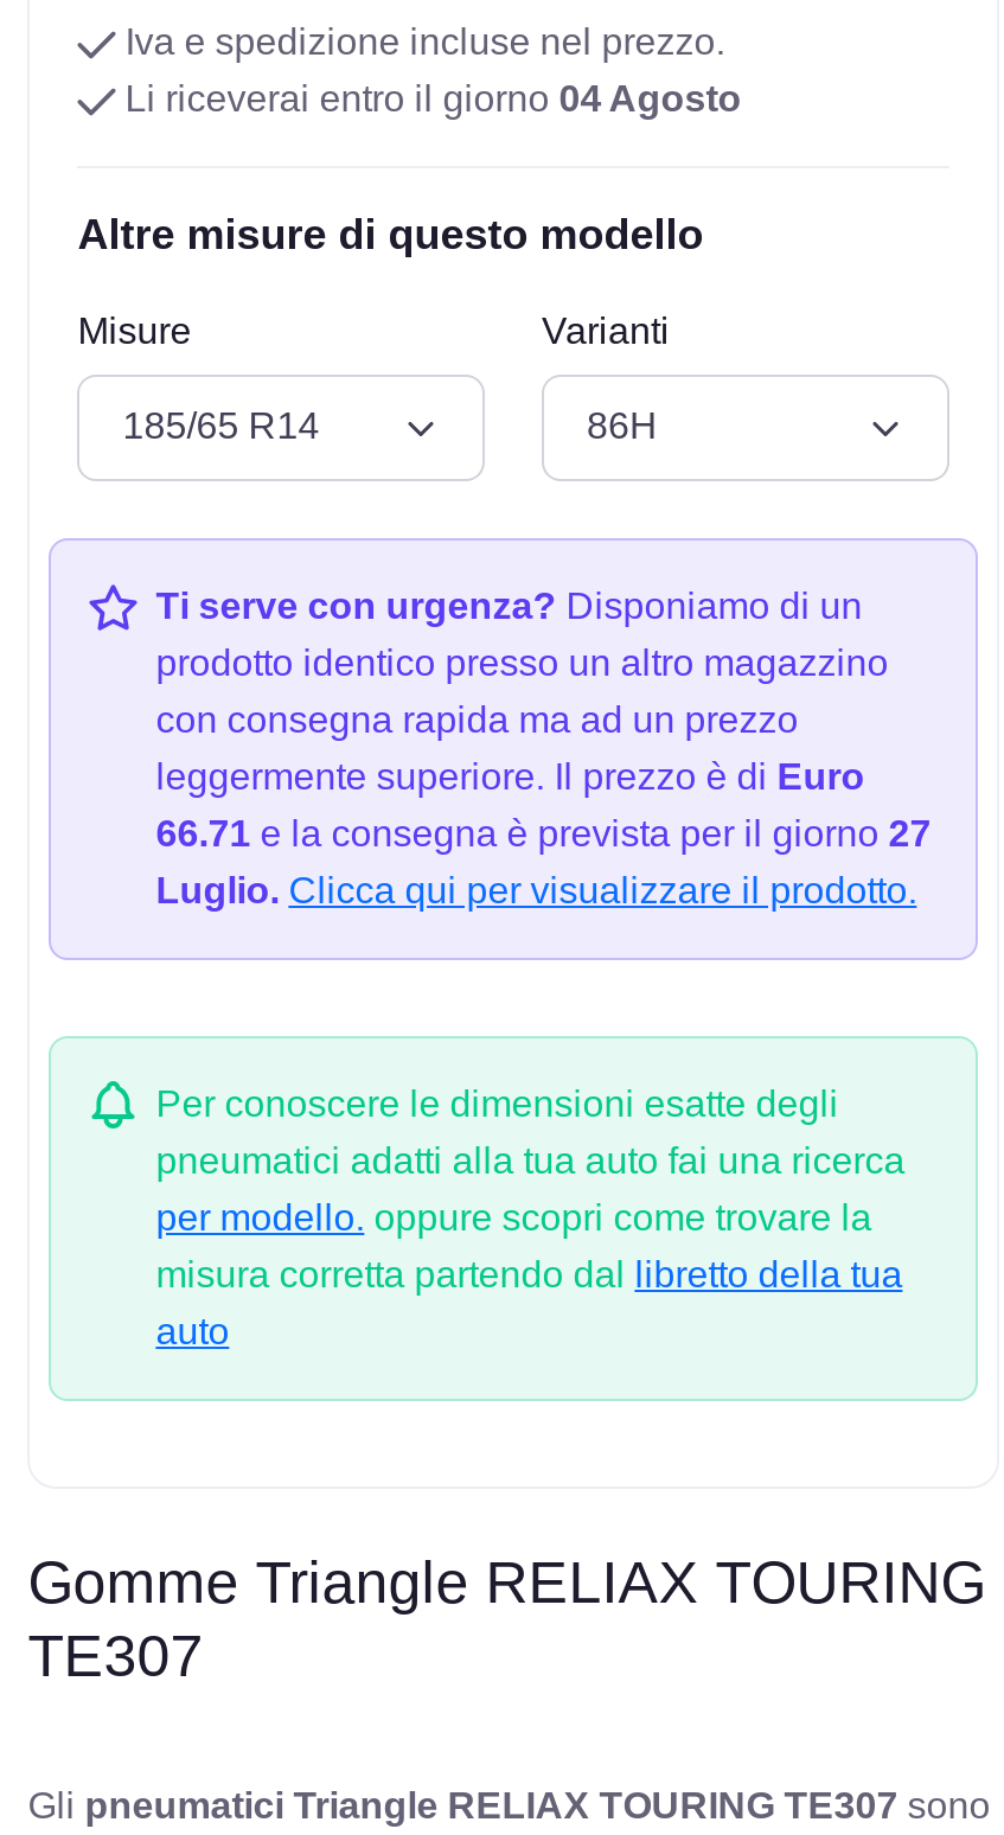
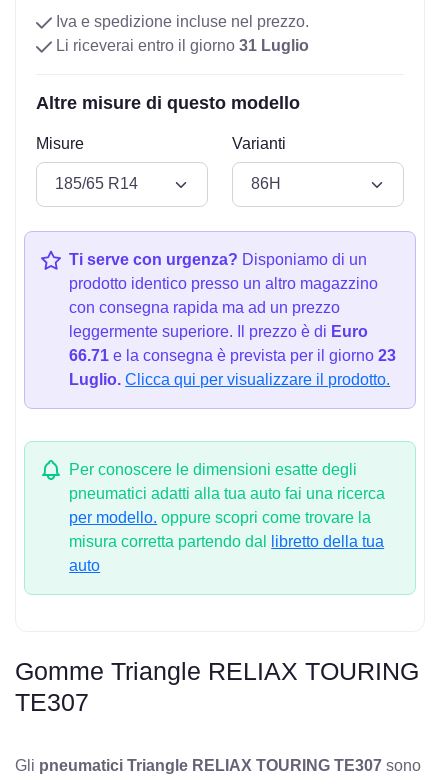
- Li riceverai entro il giorno 04 Agosto
+ Li riceverai entro il giorno 31 Luglio

- 66.71 e la consegna è prevista per il giorno 27
+ 66.71 e la consegna è prevista per il giorno 23
